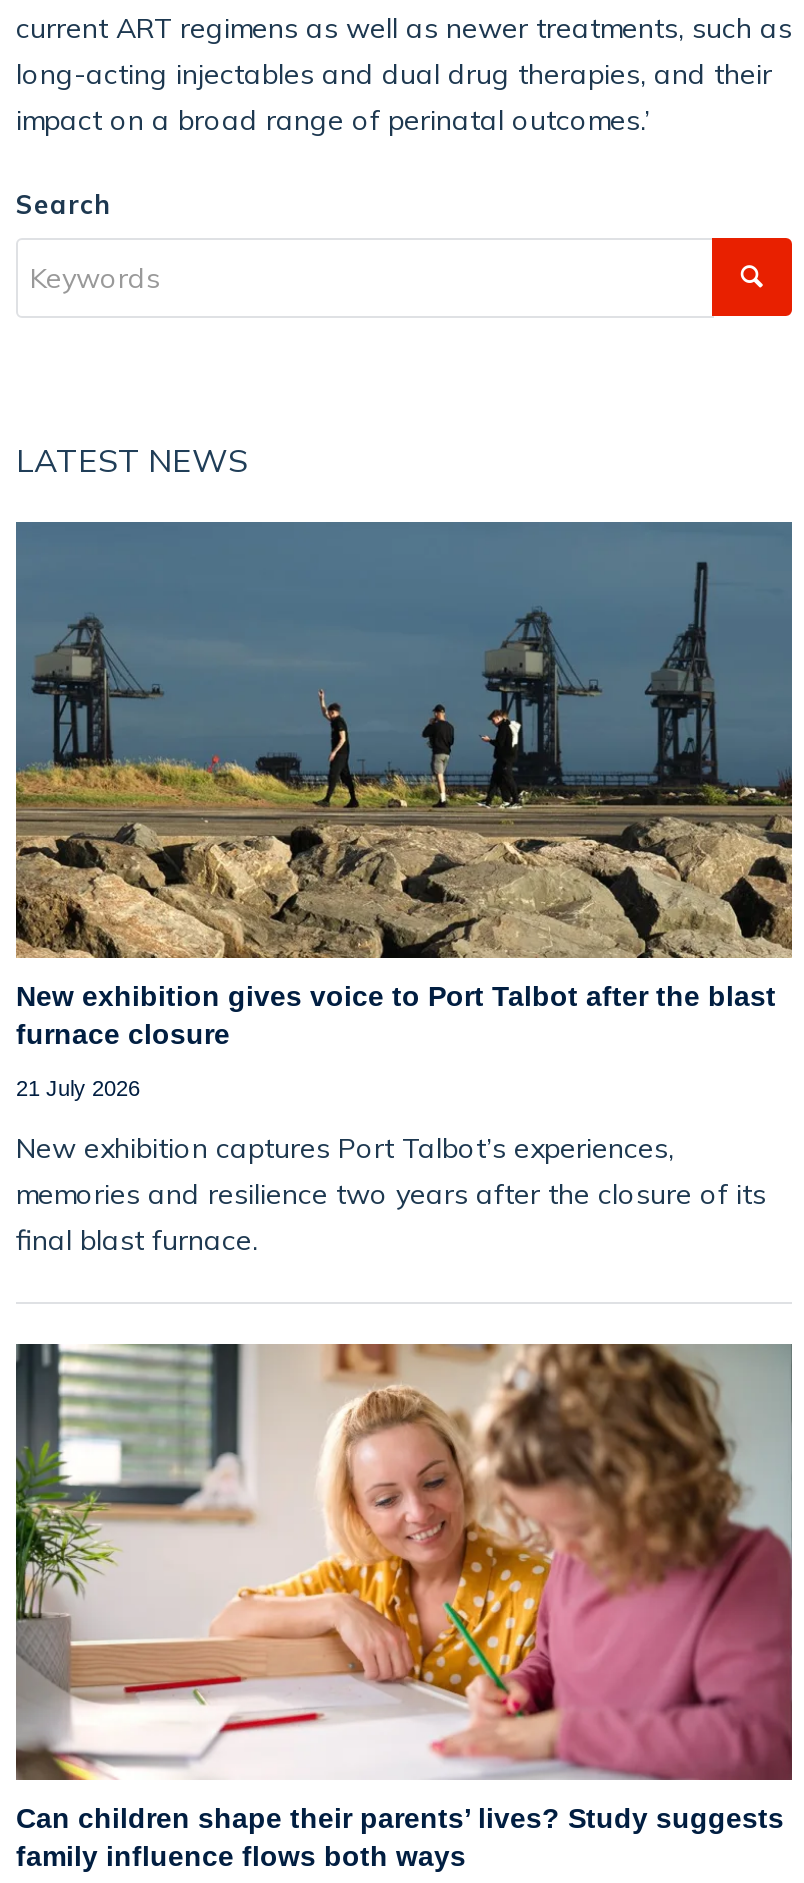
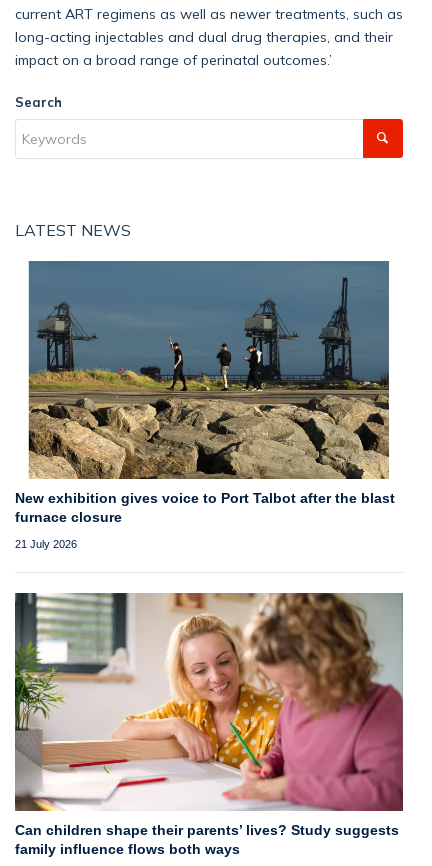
- [image]
+ [image]

- New exhibition captures Port Talbot’s experiences,
- memories and resilience two years after the closure of its
- final blast furnace.
